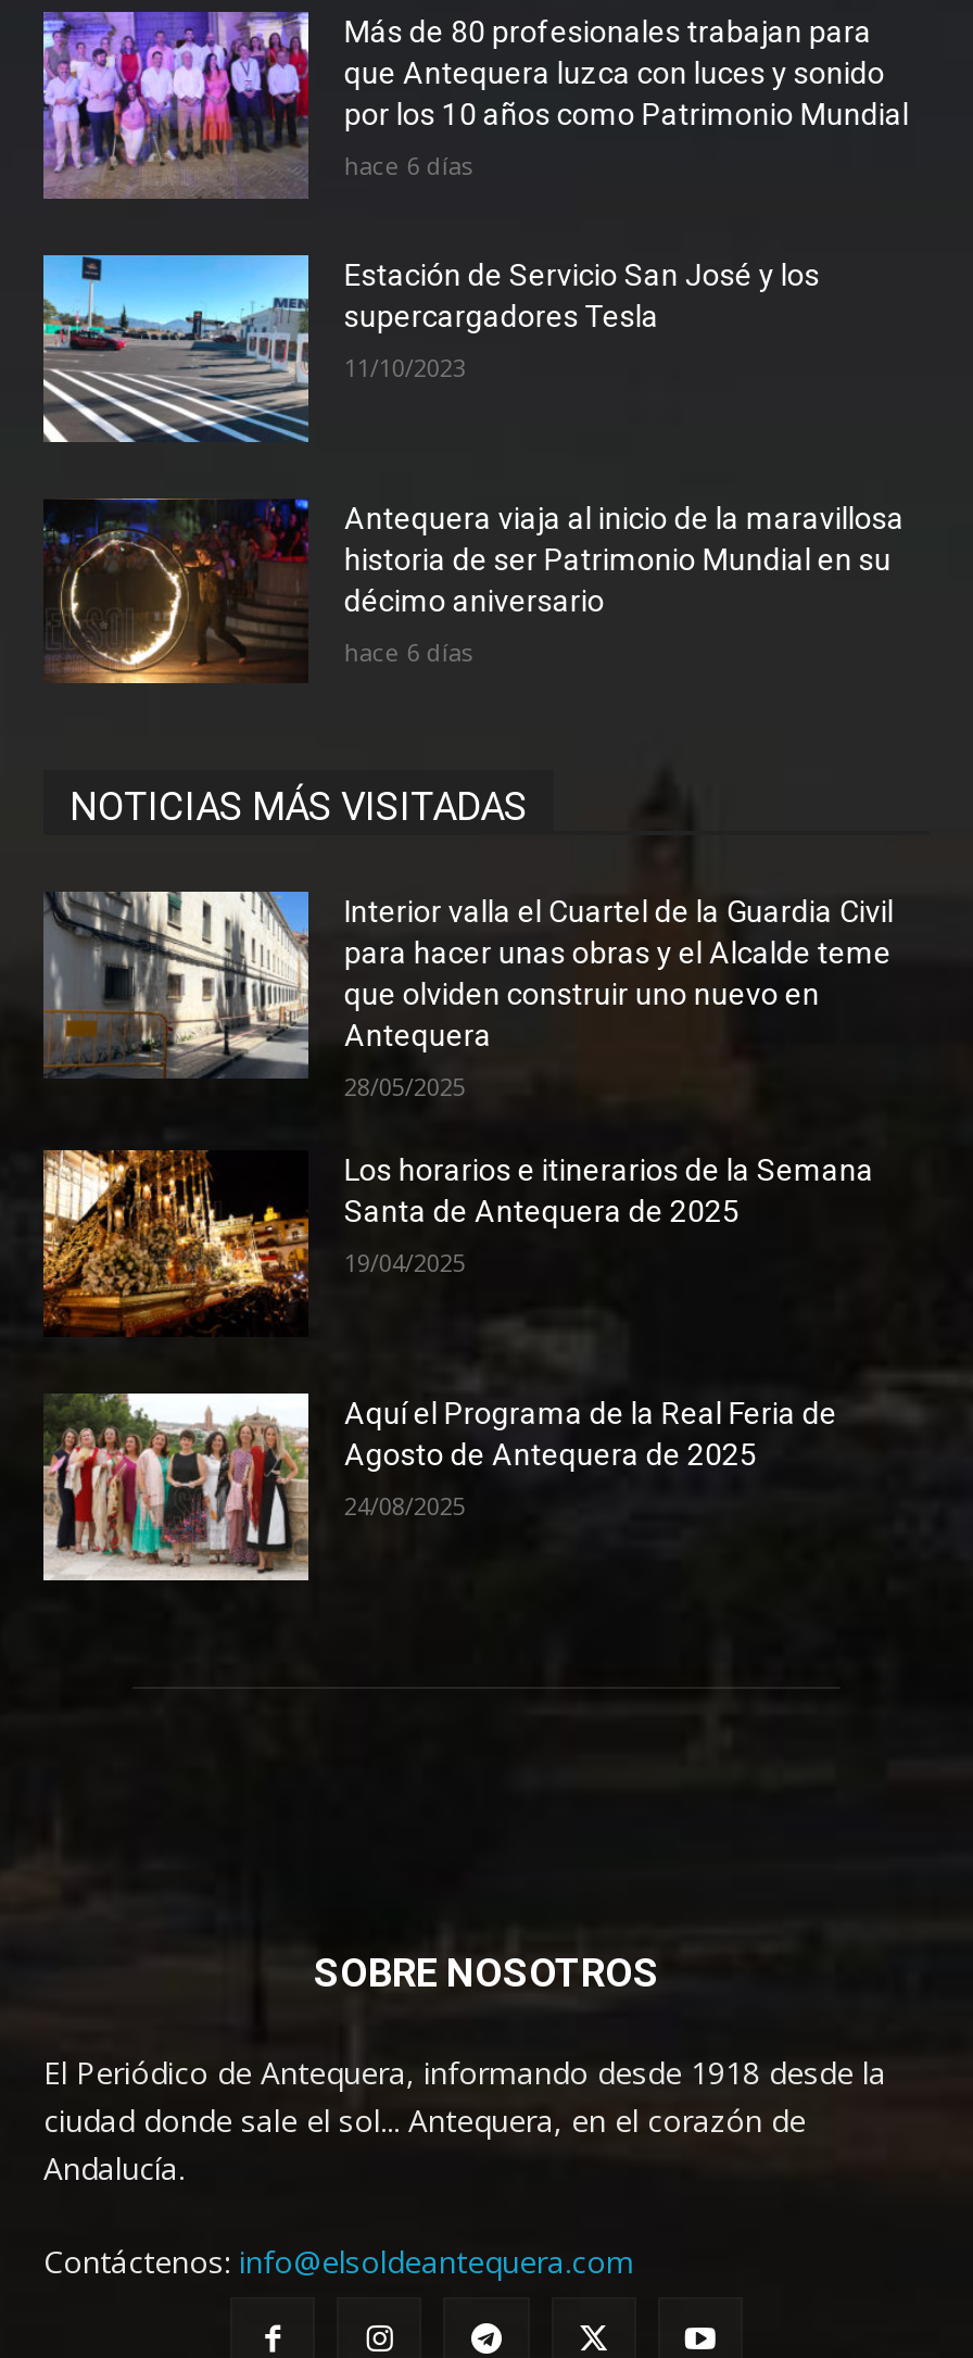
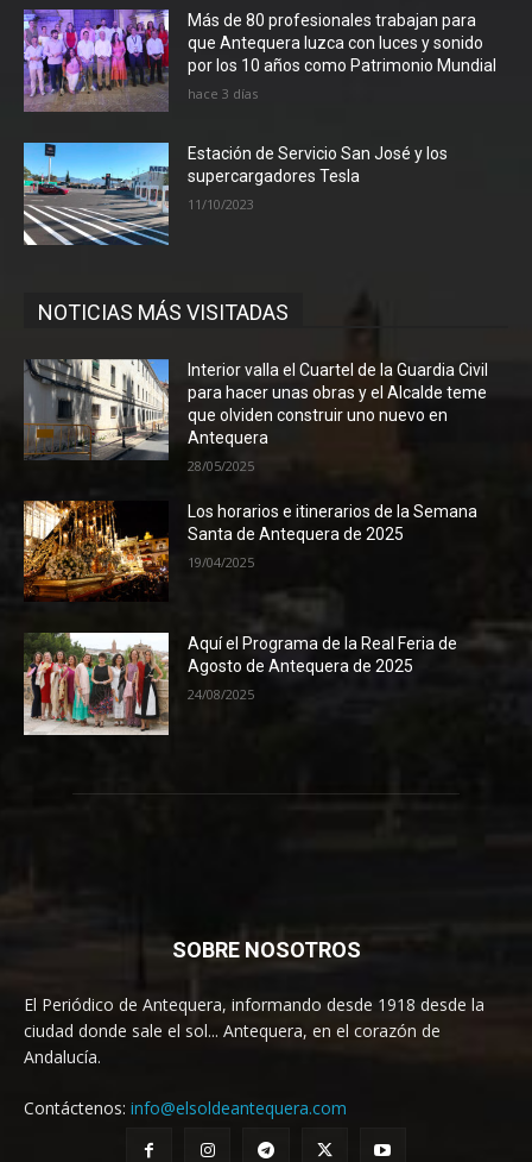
- hace 6 días
+ hace 3 días

- [image]
- Antequera viaja al inicio de la maravillosa
- historia de ser Patrimonio Mundial en su
- décimo aniversario
- hace 6 días
